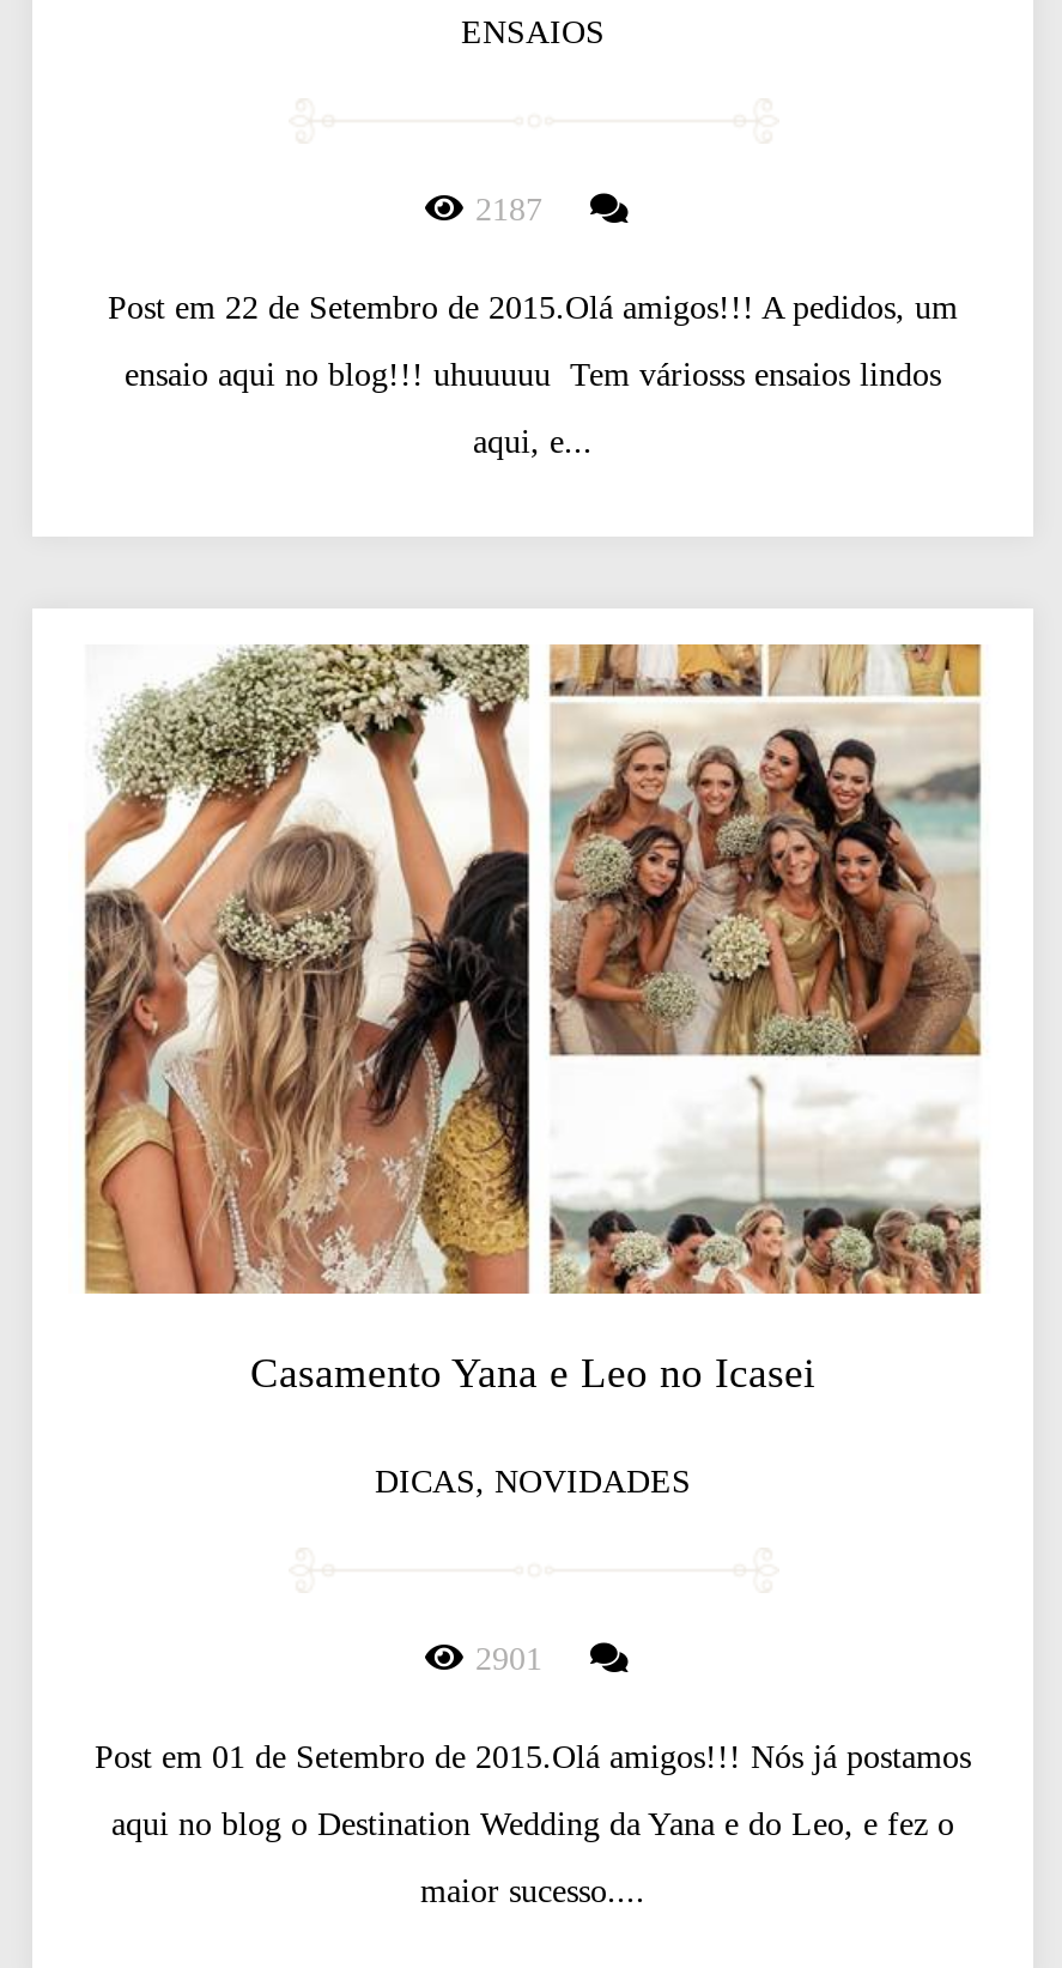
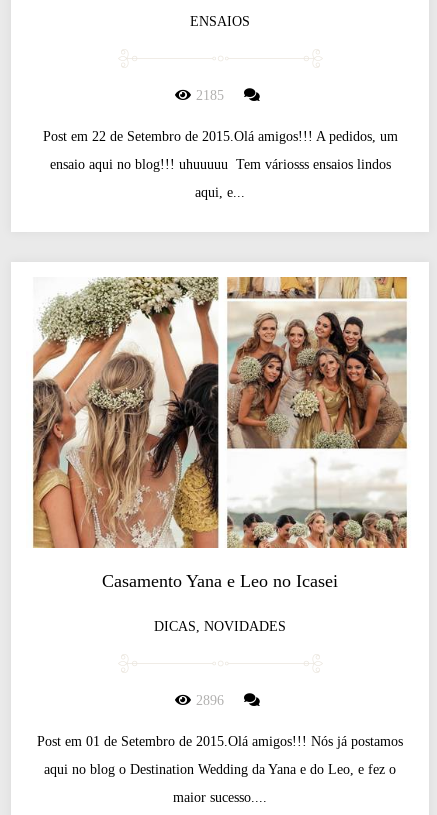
- 2187
+ 2185

- 2901
+ 2896
